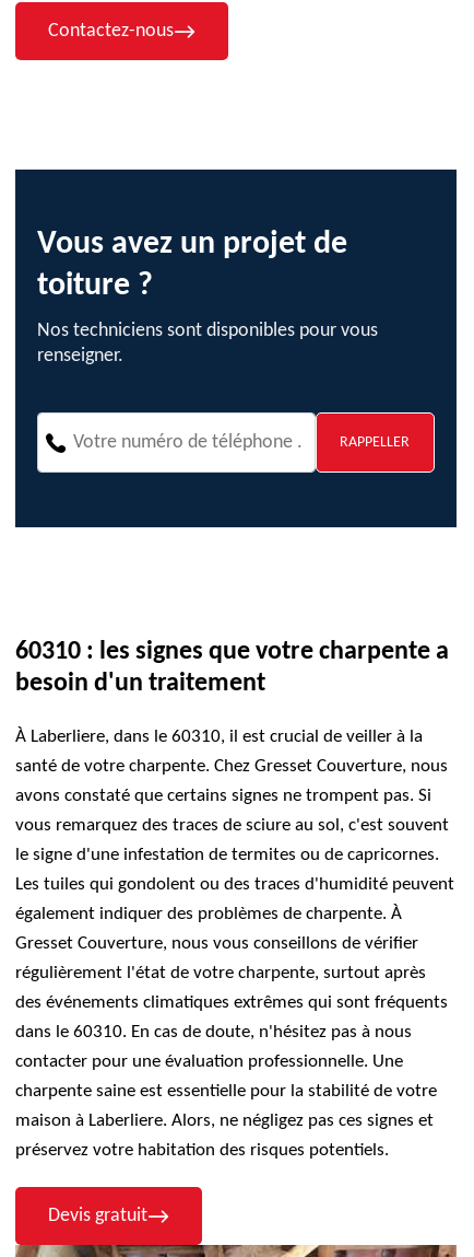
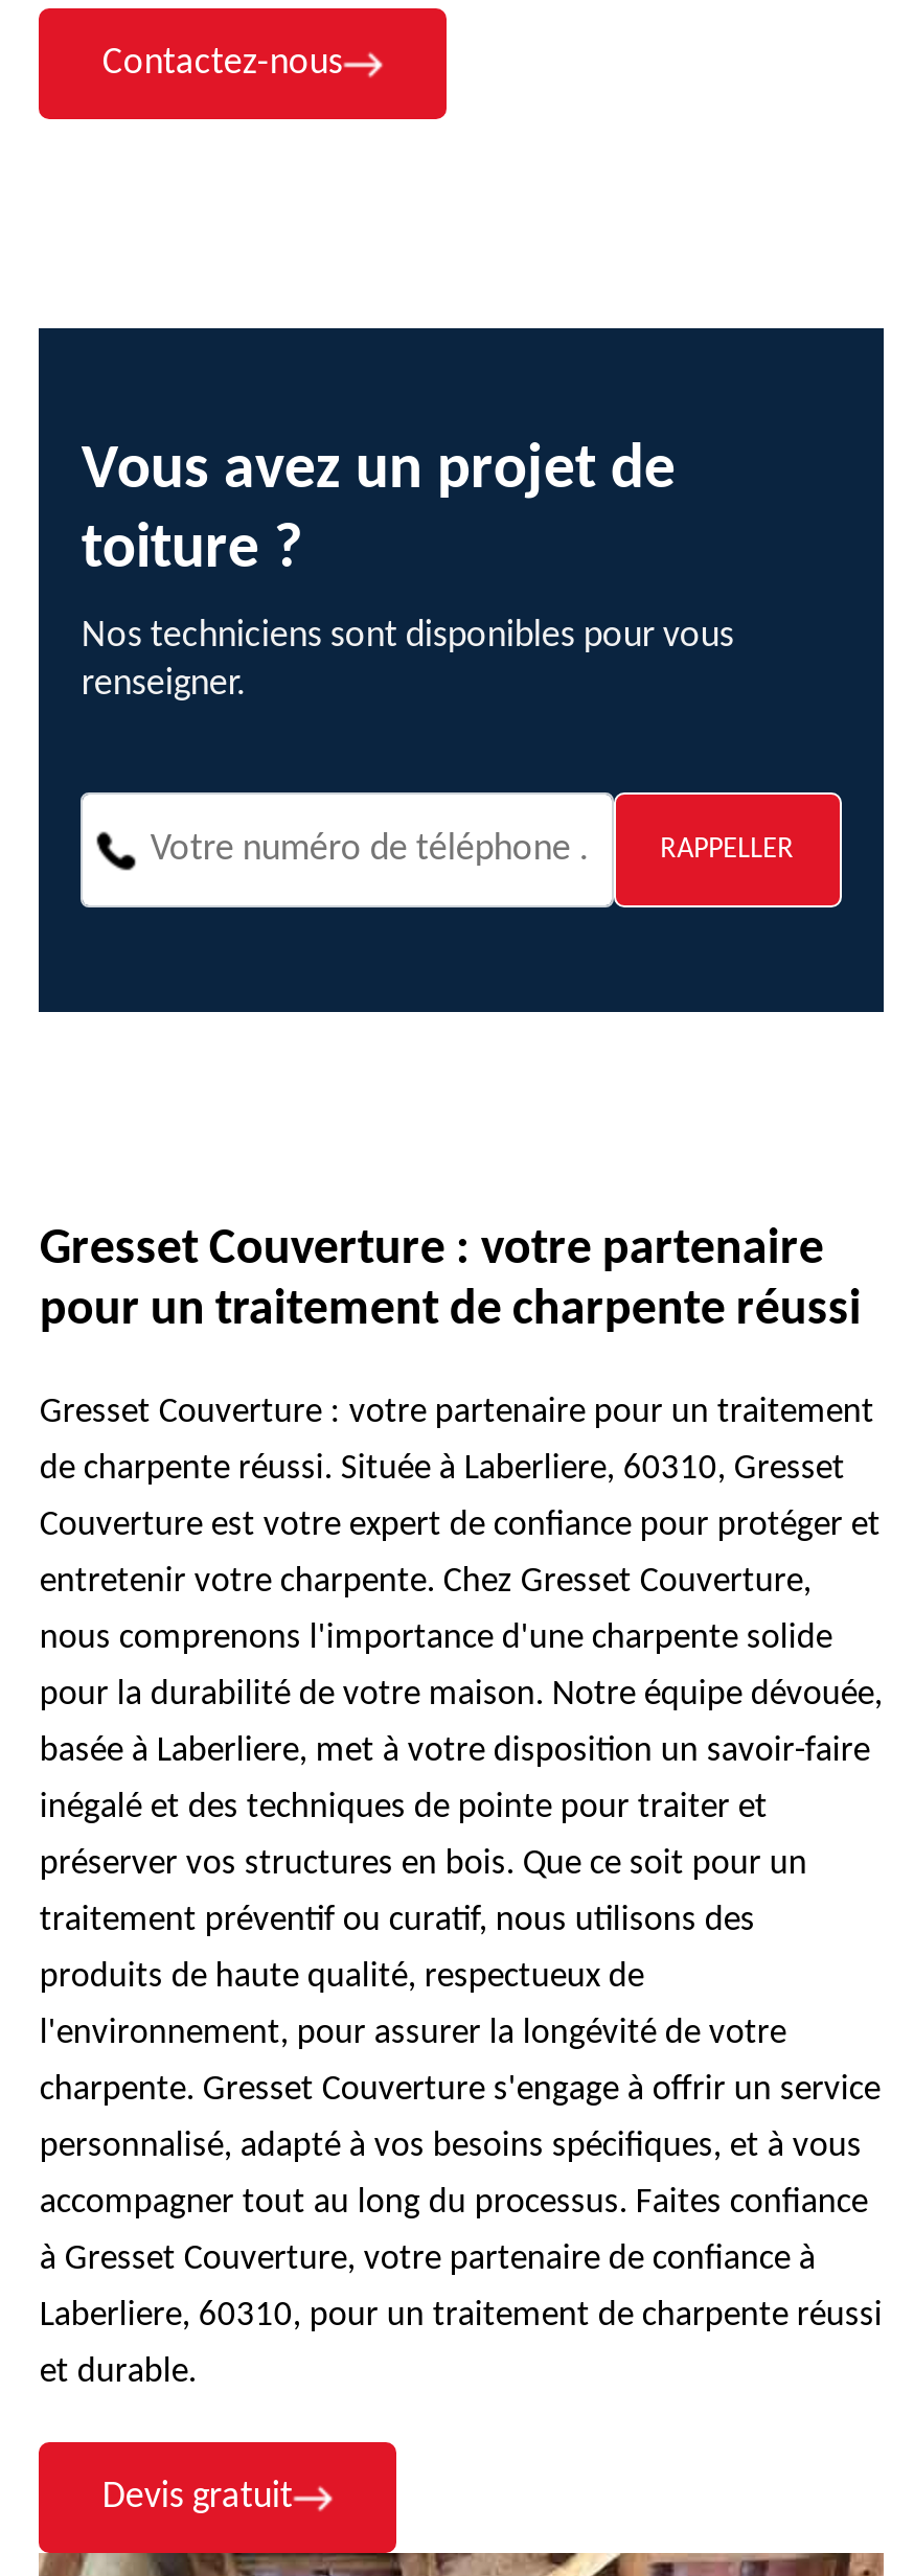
- 60310 : les signes que votre charpente a
- besoin d'un traitement
- À Laberliere, dans le 60310, il est crucial de veiller à la
- santé de votre charpente. Chez Gresset Couverture, nous
- avons constaté que certains signes ne trompent pas. Si
- vous remarquez des traces de sciure au sol, c'est souvent
- le signe d'une infestation de termites ou de capricornes.
- Les tuiles qui gondolent ou des traces d'humidité peuvent
- également indiquer des problèmes de charpente. À
- Gresset Couverture, nous vous conseillons de vérifier
- régulièrement l'état de votre charpente, surtout après
- des événements climatiques extrêmes qui sont fréquents
- dans le 60310. En cas de doute, n'hésitez pas à nous
- contacter pour une évaluation professionnelle. Une
- charpente saine est essentielle pour la stabilité de votre
- maison à Laberliere. Alors, ne négligez pas ces signes et
- préservez votre habitation des risques potentiels.
+ Gresset Couverture : votre partenaire
+ pour un traitement de charpente réussi
+ Gresset Couverture : votre partenaire pour un traitement
+ de charpente réussi. Située à Laberliere, 60310, Gresset
+ Couverture est votre expert de confiance pour protéger et
+ entretenir votre charpente. Chez Gresset Couverture,
+ nous comprenons l'importance d'une charpente solide
+ pour la durabilité de votre maison. Notre équipe dévouée,
+ basée à Laberliere, met à votre disposition un savoir-faire
+ inégalé et des techniques de pointe pour traiter et
+ préserver vos structures en bois. Que ce soit pour un
+ traitement préventif ou curatif, nous utilisons des
+ produits de haute qualité, respectueux de
+ l'environnement, pour assurer la longévité de votre
+ charpente. Gresset Couverture s'engage à offrir un service
+ personnalisé, adapté à vos besoins spécifiques, et à vous
+ accompagner tout au long du processus. Faites confiance
+ à Gresset Couverture, votre partenaire de confiance à
+ Laberliere, 60310, pour un traitement de charpente réussi
+ et durable.
